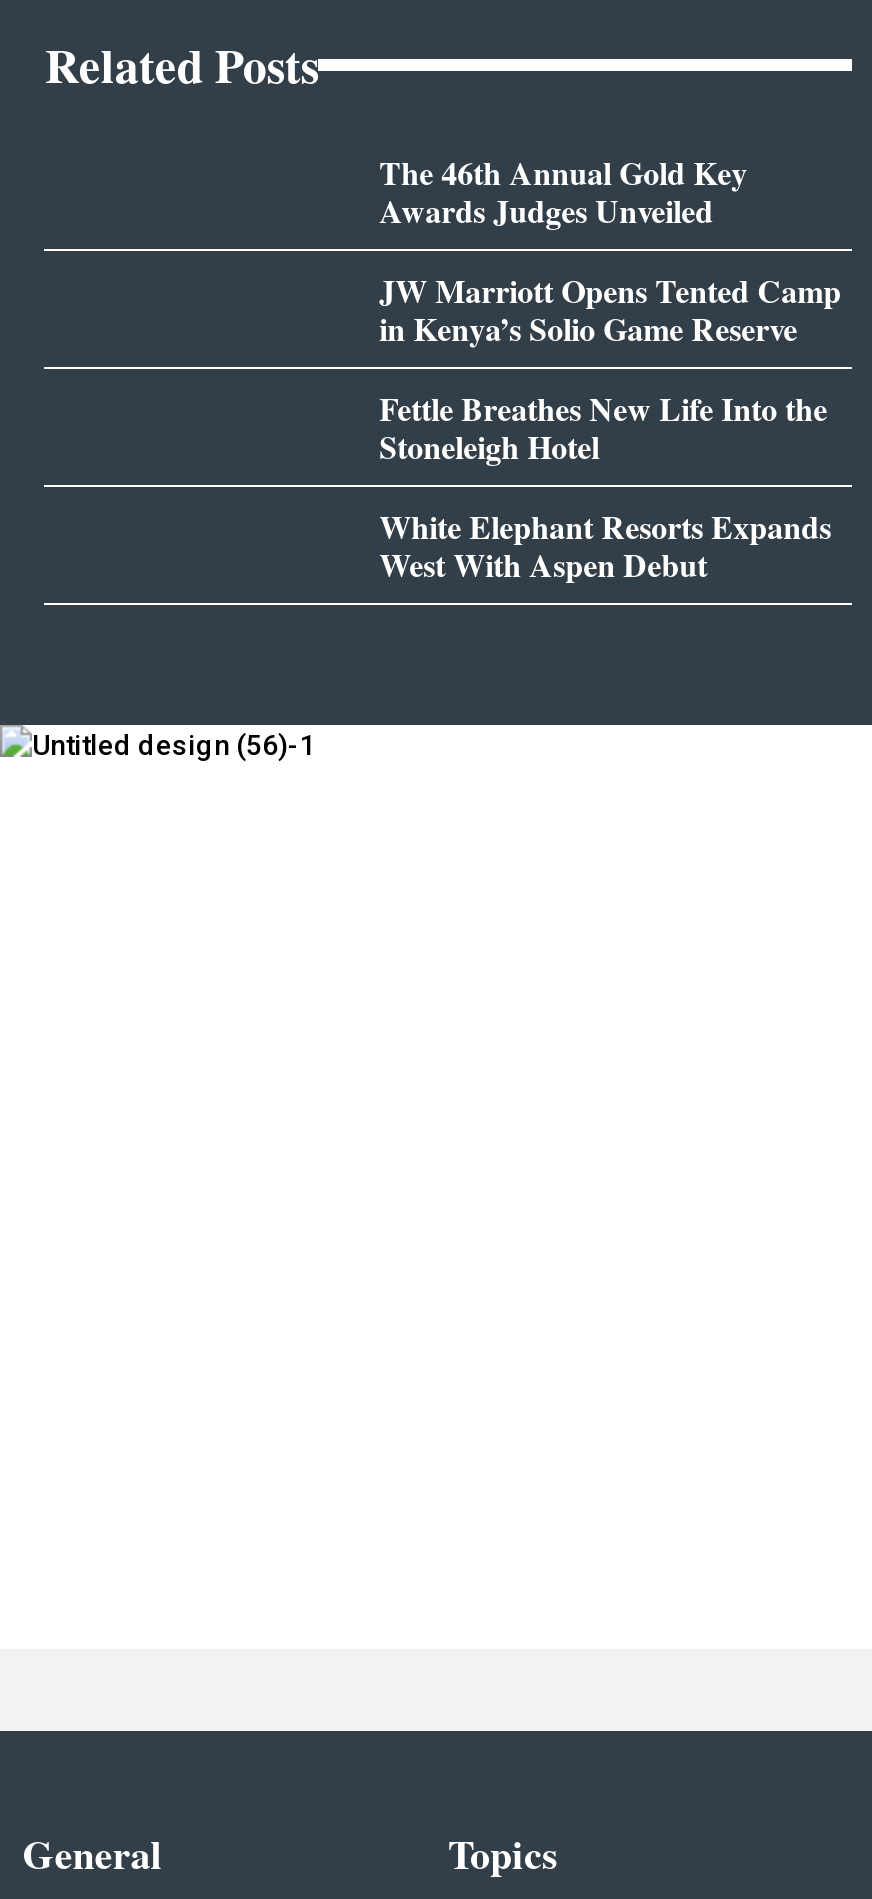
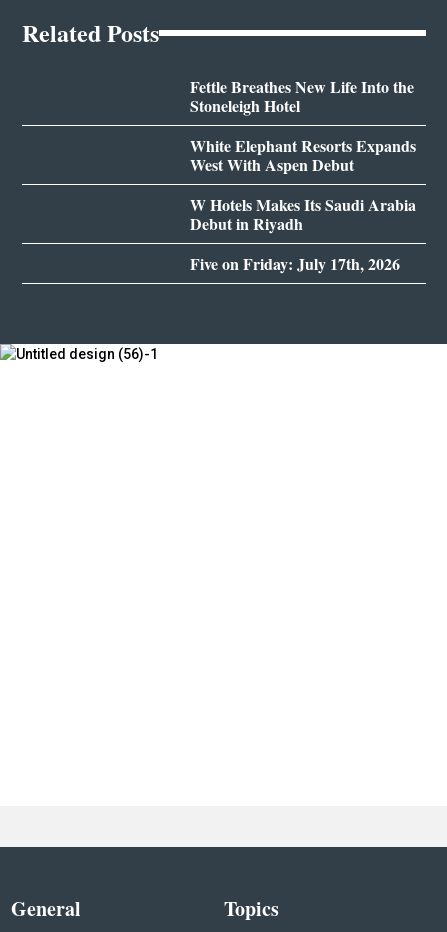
- The 46th Annual Gold Key
- Awards Judges Unveiled
- JW Marriott Opens Tented Camp
- in Kenya’s Solio Game Reserve

moved up: Fettle Breathes New Life Into the | Stoneleigh Hotel | White Elephant Resorts Expands | West With Aspen Debut

+ W Hotels Makes Its Saudi Arabia
+ Debut in Riyadh
+ Five on Friday: July 17th, 2026
